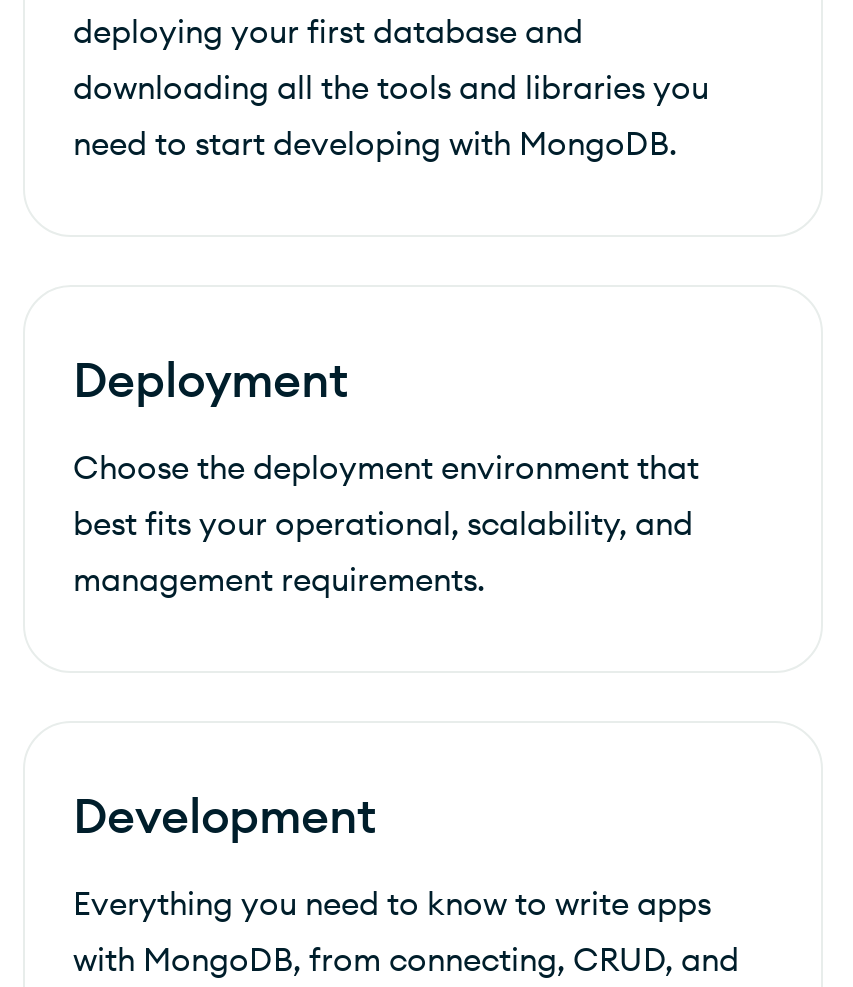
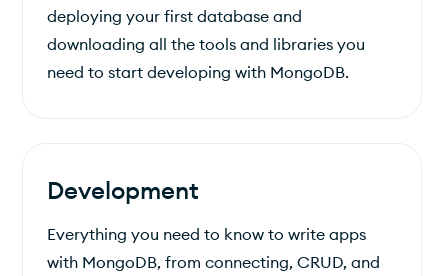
- Deployment
- Choose the deployment environment that
- best fits your operational, scalability, and
- management requirements.
